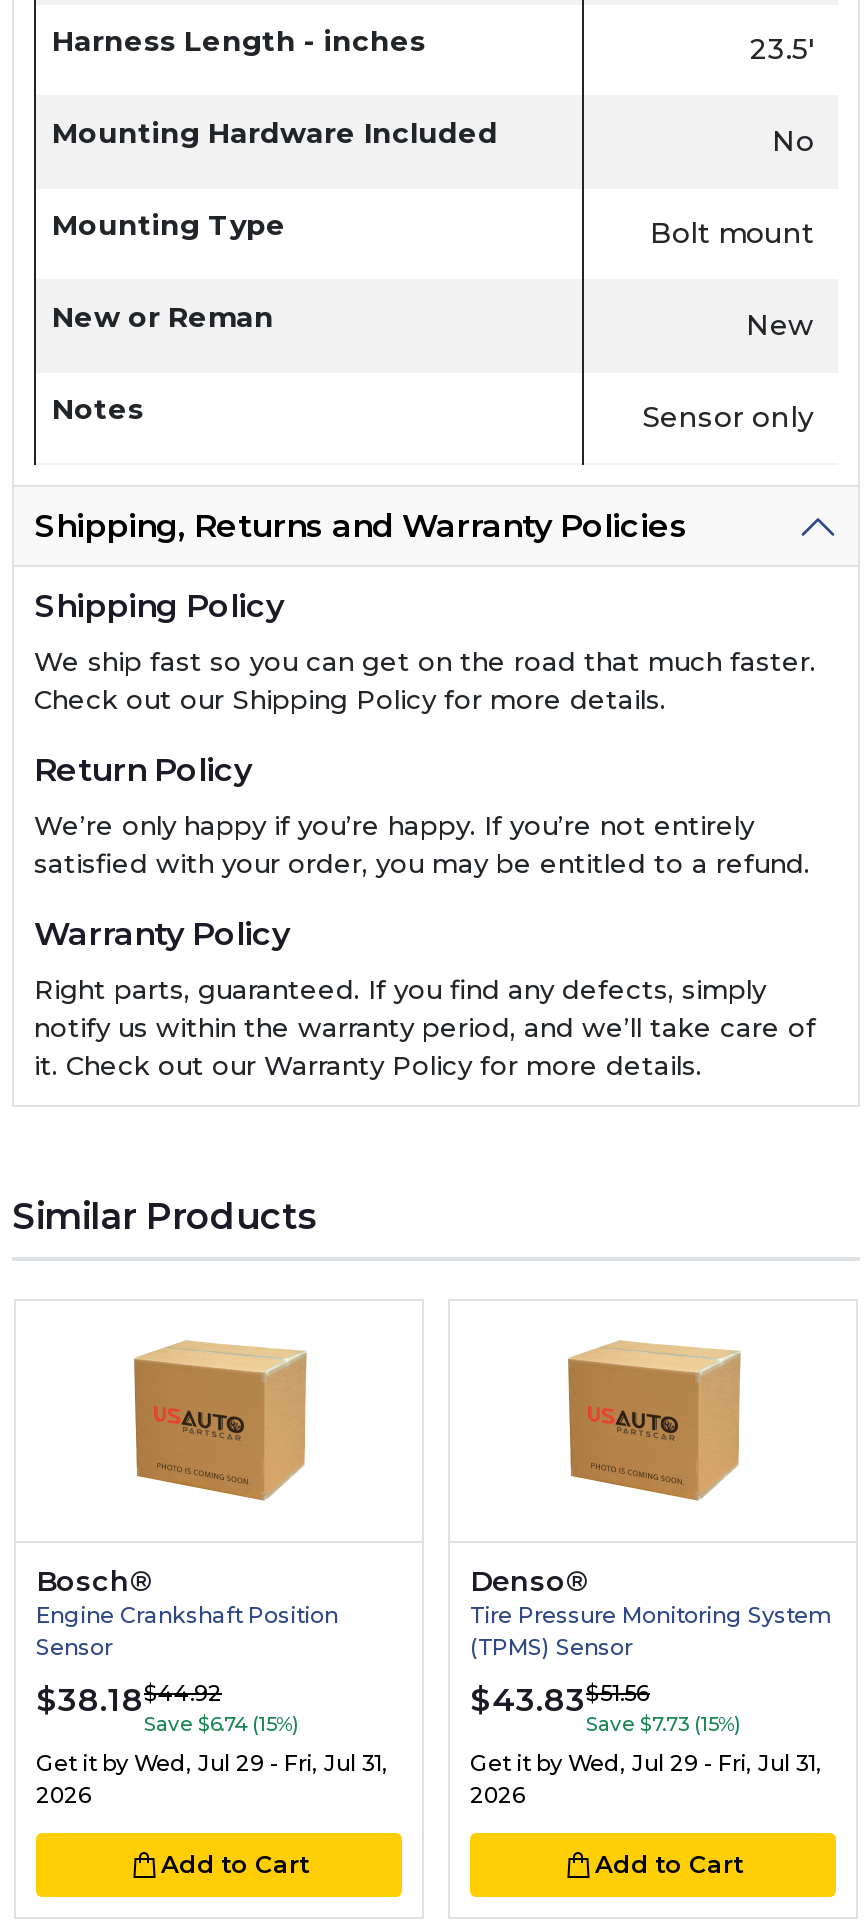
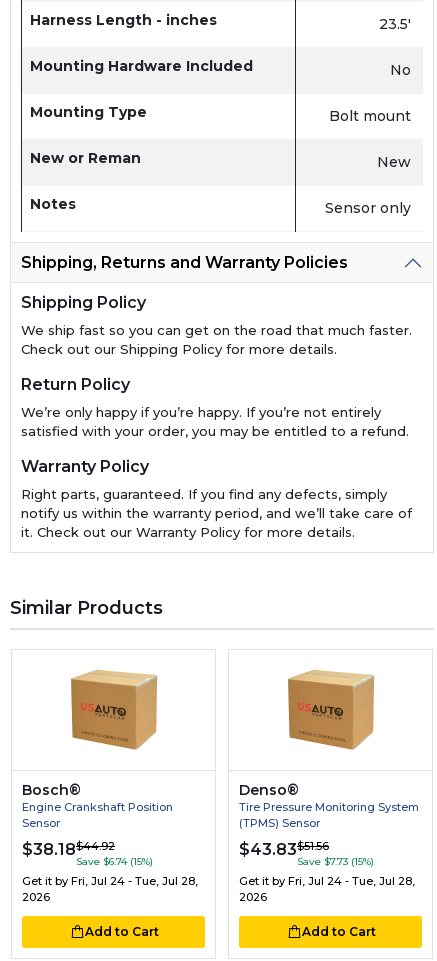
- Get it by Wed, Jul 29 - Fri, Jul 31,
+ Get it by Fri, Jul 24 - Tue, Jul 28,

- Get it by Wed, Jul 29 - Fri, Jul 31,
+ Get it by Fri, Jul 24 - Tue, Jul 28,
